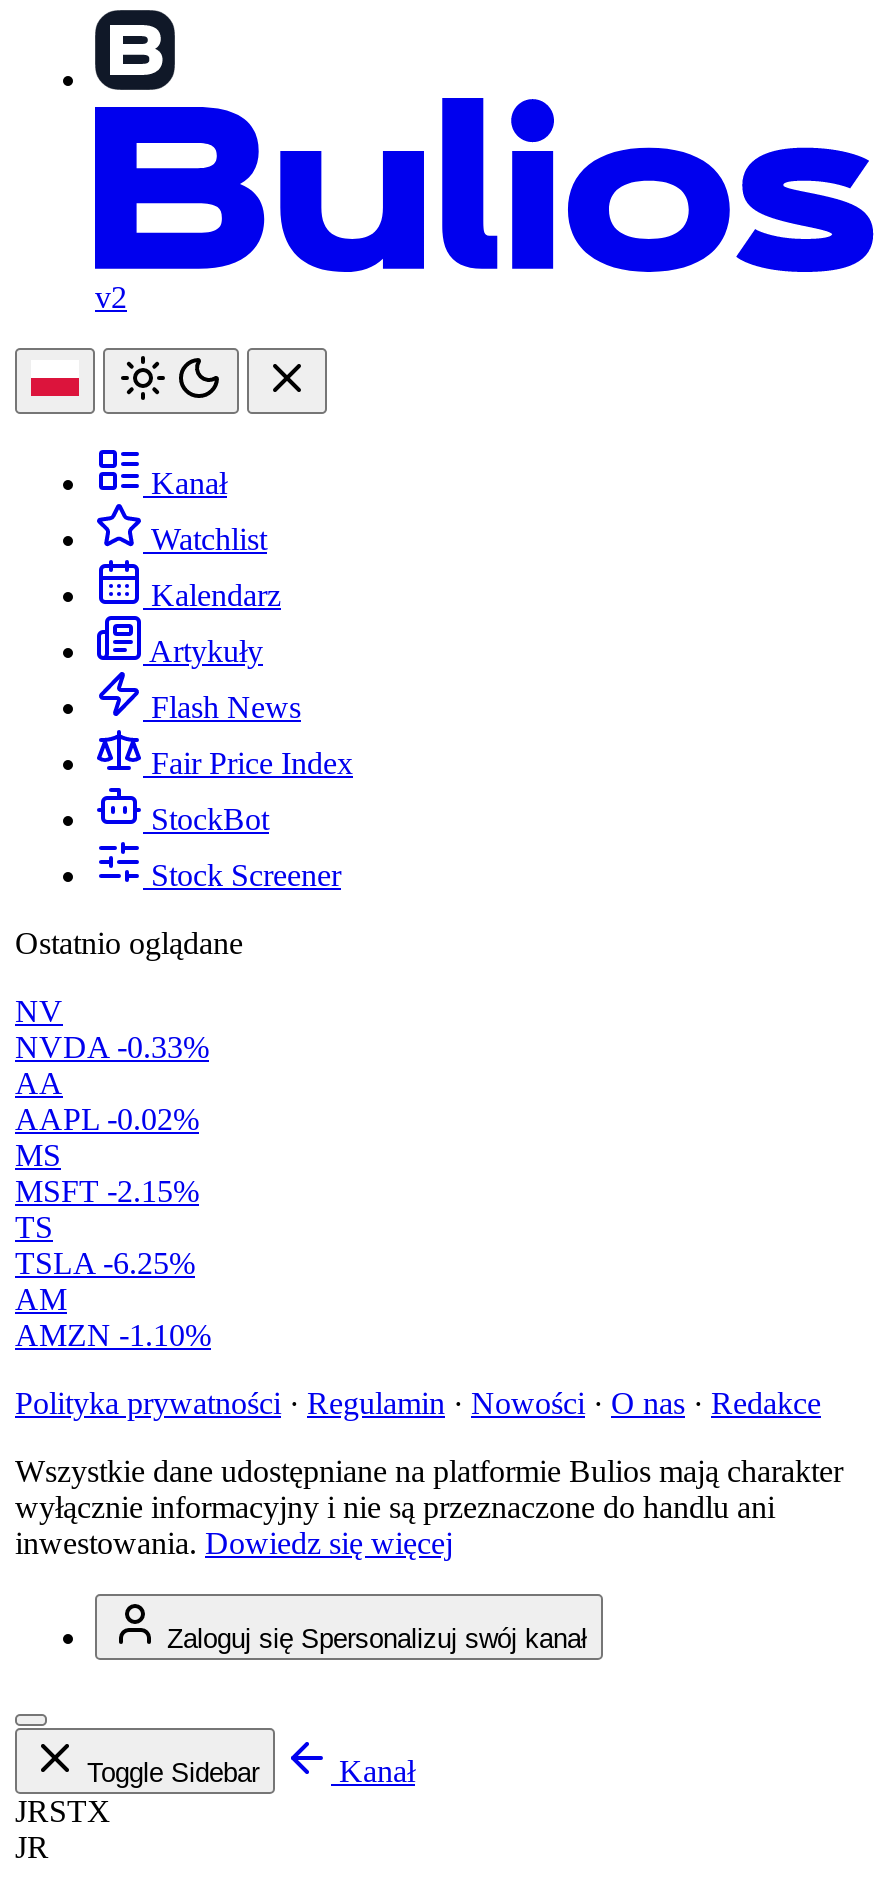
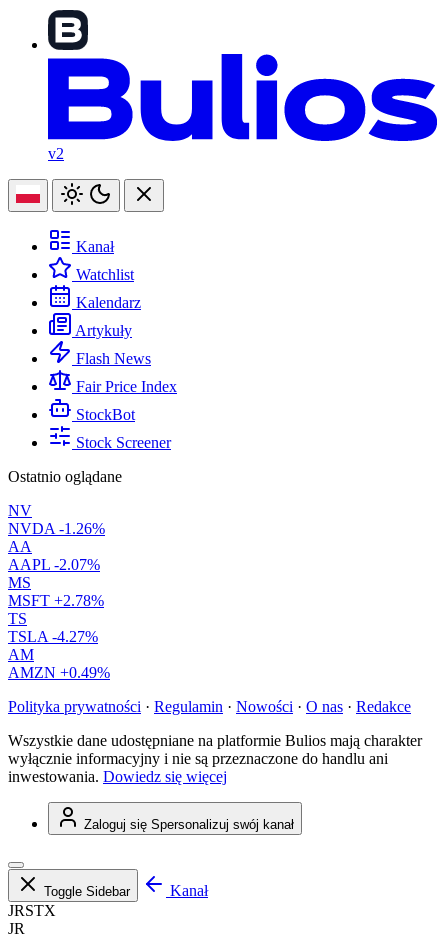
- NVDA -0.33%
+ NVDA -1.26%

- AAPL -0.02%
+ AAPL -2.07%

- MSFT -2.15%
+ MSFT +2.78%

- TSLA -6.25%
+ TSLA -4.27%

- AMZN -1.10%
+ AMZN +0.49%
